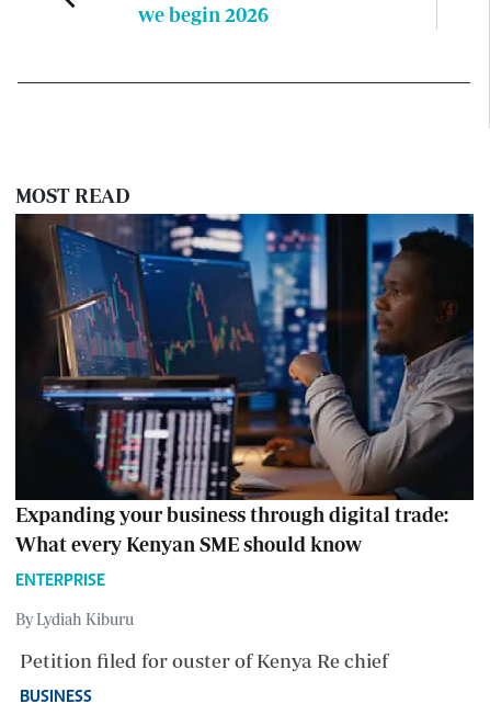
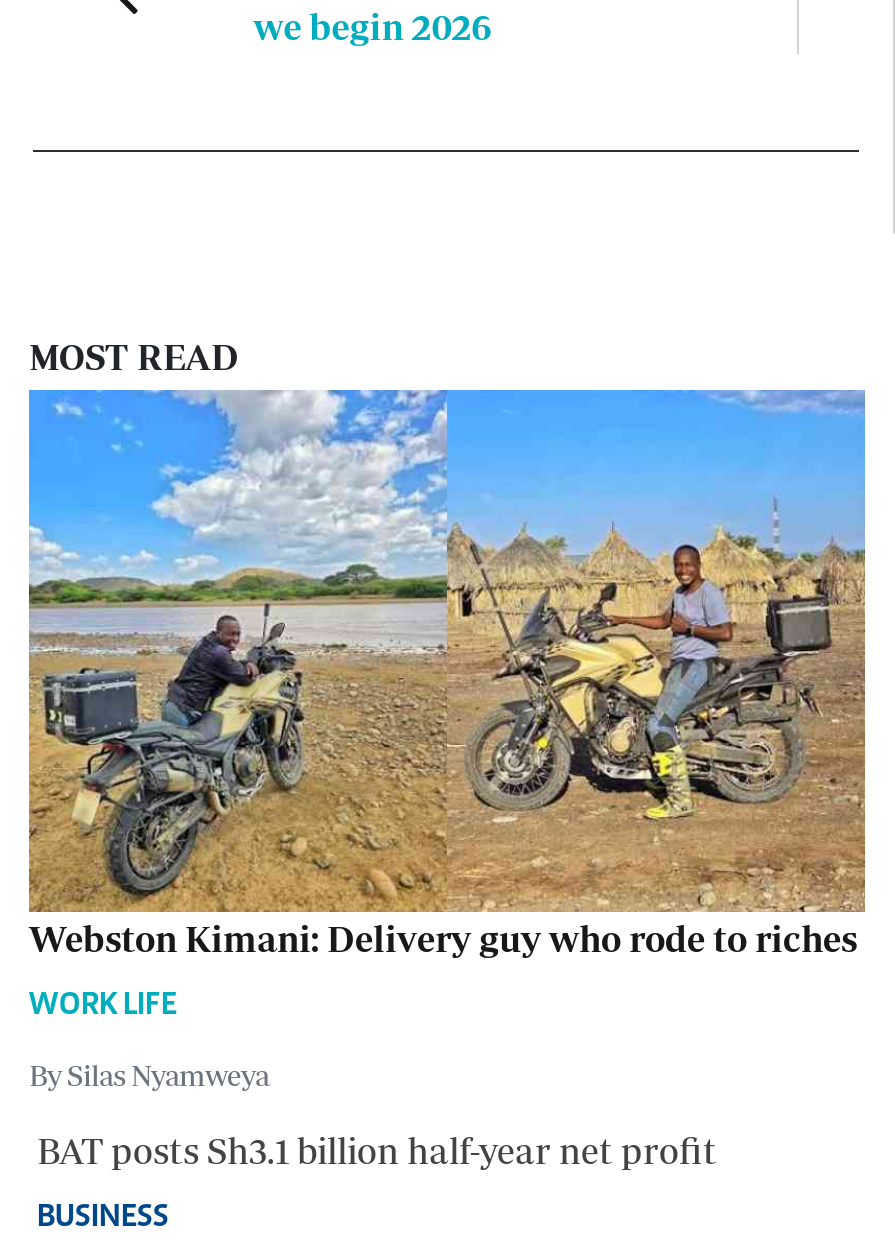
- [image]
- Expanding your business through digital trade:
- What every Kenyan SME should know
+ [image]
+ Webston Kimani: Delivery guy who rode to riches

- ENTERPRISE
+ WORK LIFE

- By Lydiah Kiburu
+ By Silas Nyamweya

- Petition filed for ouster of Kenya Re chief
+ BAT posts Sh3.1 billion half-year net profit
